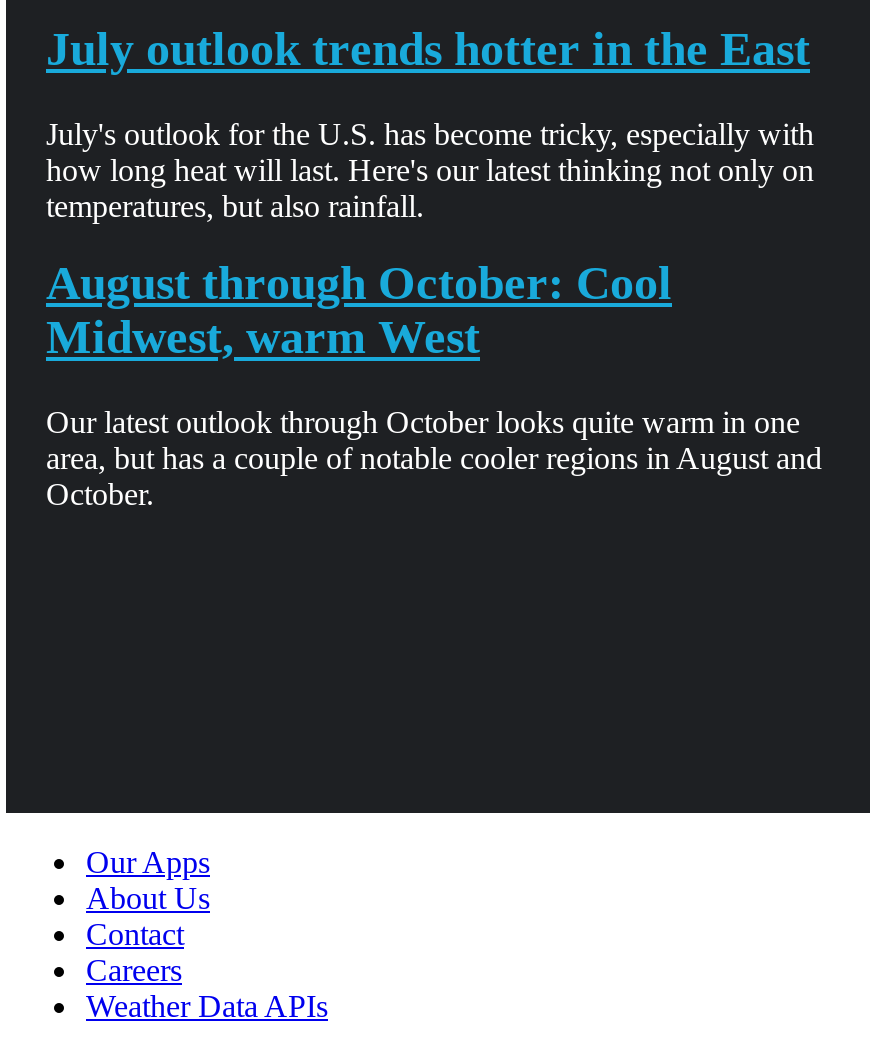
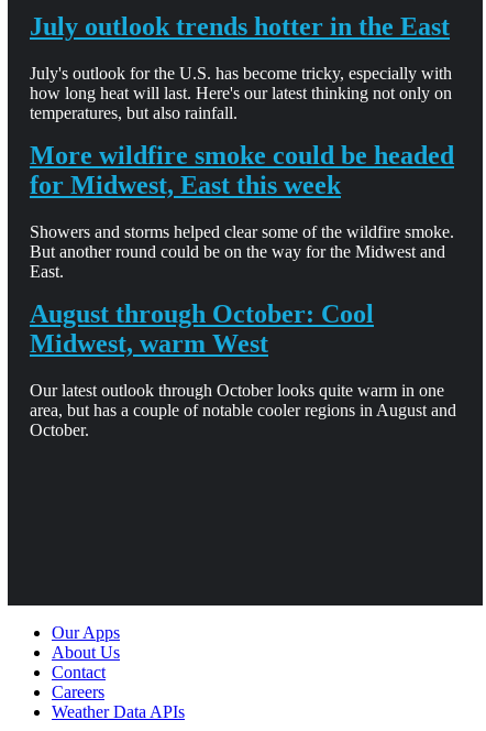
+ More wildfire smoke could be headed
+ for Midwest, East this week
+ Showers and storms helped clear some of the wildfire smoke.
+ But another round could be on the way for the Midwest and
+ East.
